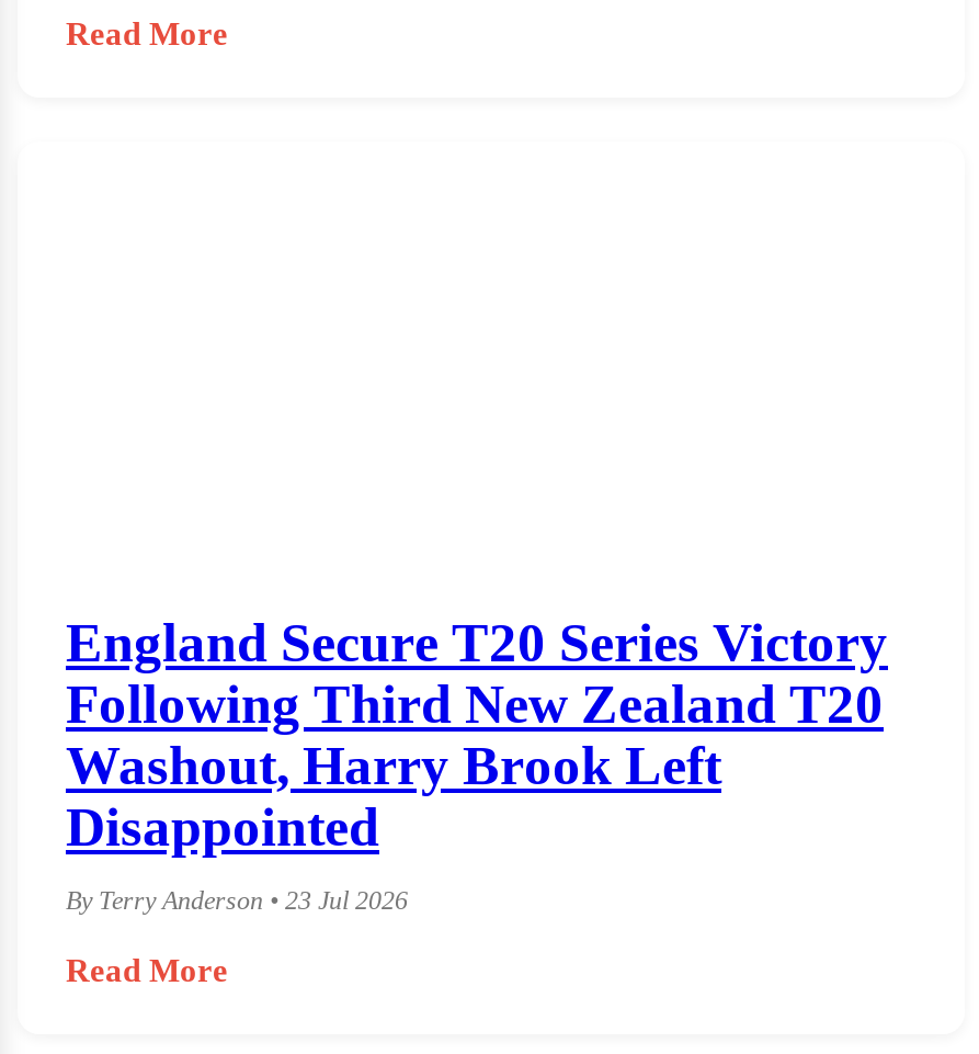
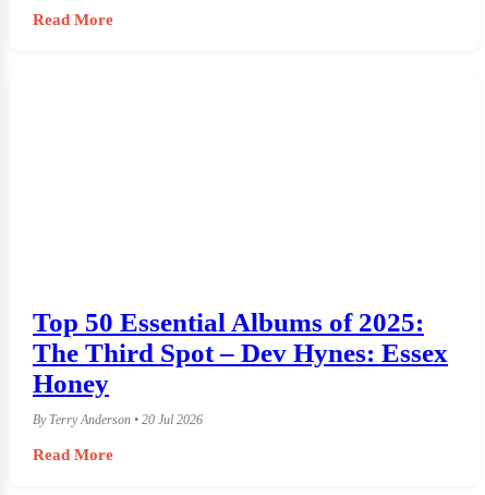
- England Secure T20 Series Victory
- Following Third New Zealand T20
- Washout, Harry Brook Left
- Disappointed
+ Top 50 Essential Albums of 2025:
+ The Third Spot – Dev Hynes: Essex
+ Honey

- By Terry Anderson • 23 Jul 2026
+ By Terry Anderson • 20 Jul 2026
